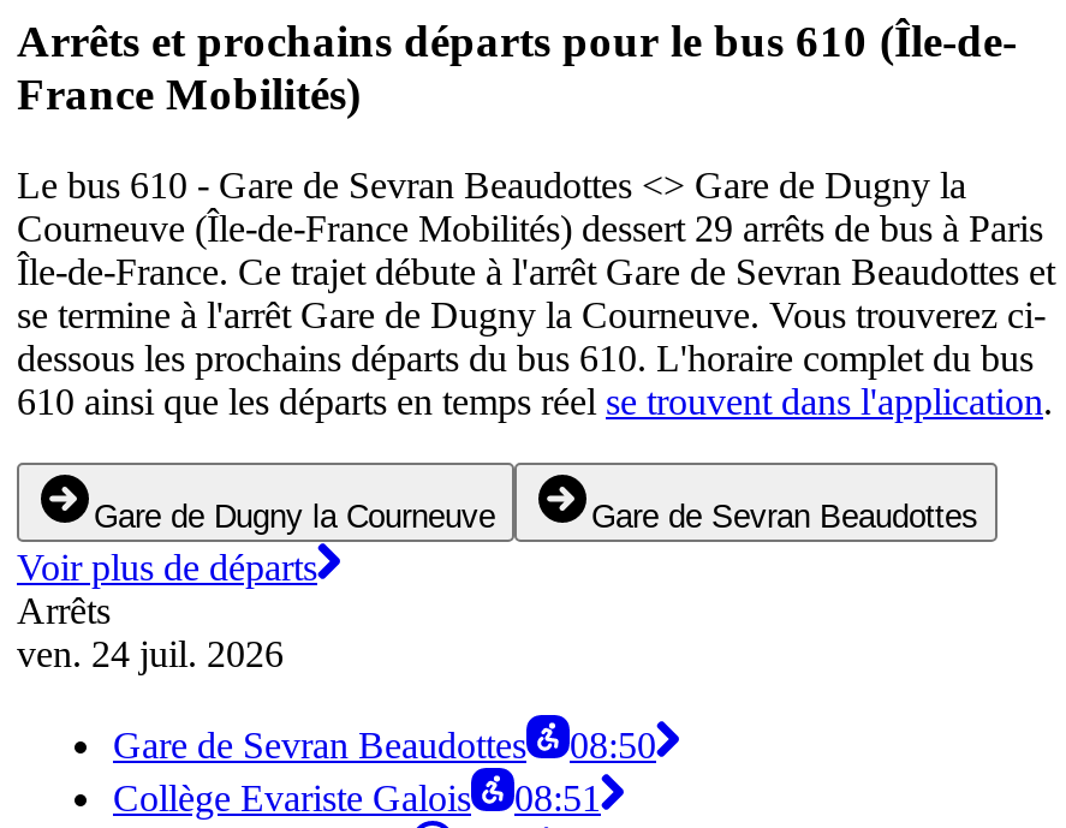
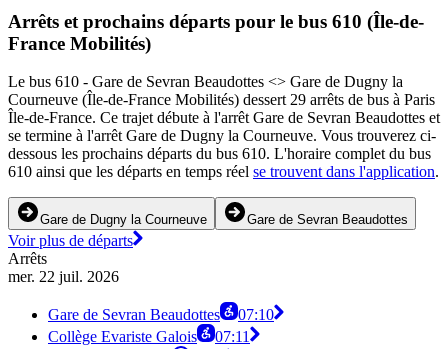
- ven. 24 juil. 2026
+ mer. 22 juil. 2026

- Gare de Sevran Beaudottes 08:50
+ Gare de Sevran Beaudottes 07:10

- Collège Evariste Galois 08:51
+ Collège Evariste Galois 07:11
